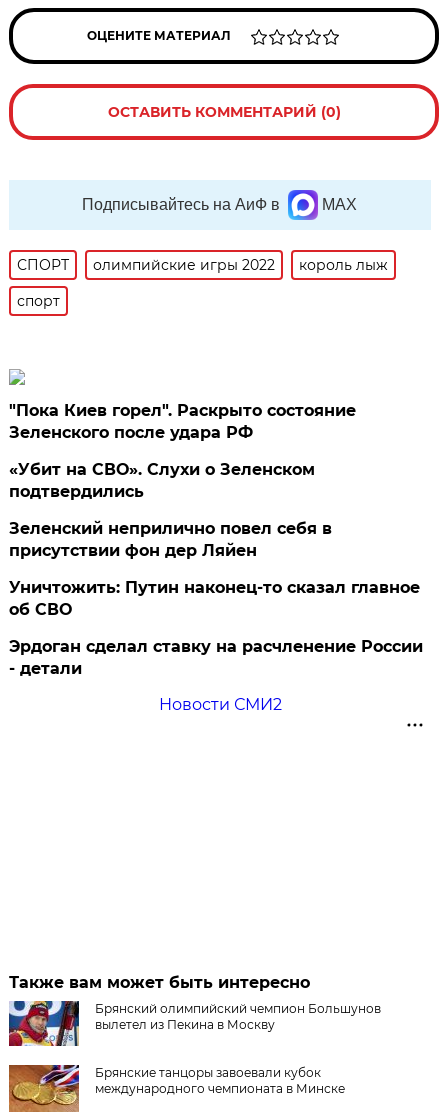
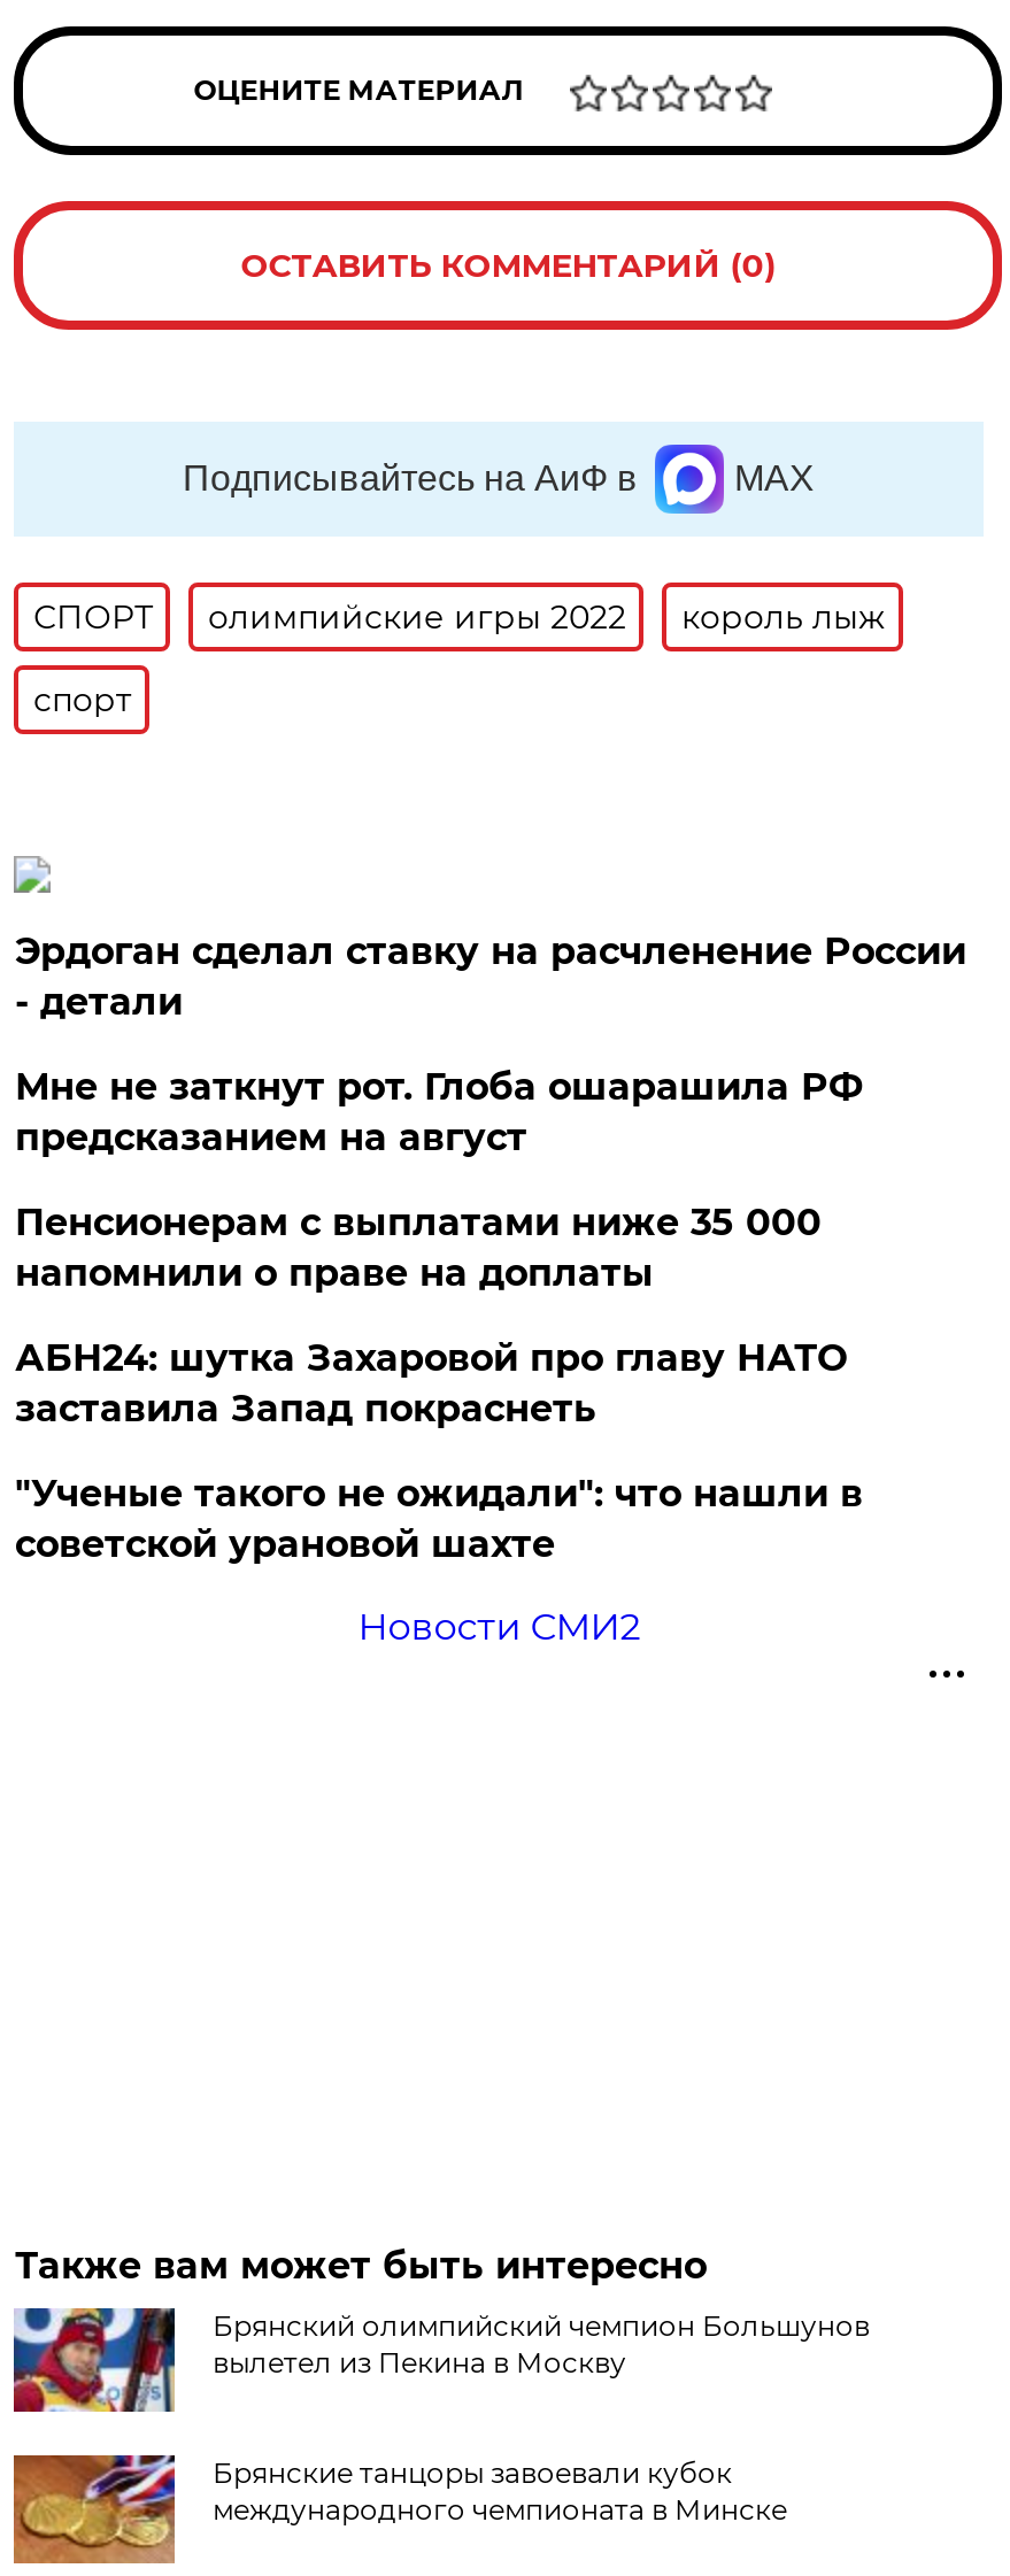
- "Пока Киев горел". Раскрыто состояние
- Зеленского после удара РФ
- «Убит на СВО». Слухи о Зеленском
- подтвердились
- Зеленский неприлично повел cебя в
- присутствии фон дер Ляйен
- Уничтожить: Путин наконец-то сказал главное
- об СВО

moved up: Эрдоган сделал ставку на расчленение России | - детали

+ Мне не заткнут рот. Глоба ошарашила РФ
+ предсказанием на август
+ Пенсионерам с выплатами ниже 35 000
+ напомнили о праве на доплаты
+ АБН24: шутка Захаровой про главу НАТО
+ заставила Запад покраснеть
+ "Ученые такого не ожидали": что нашли в
+ советской урановой шахте
